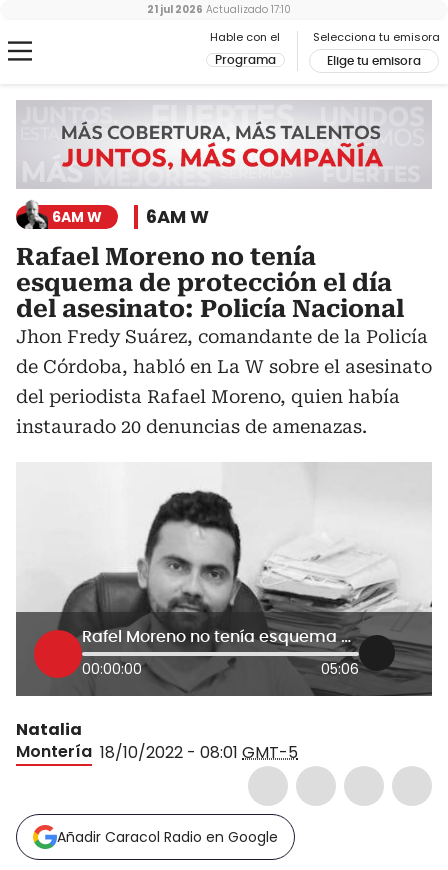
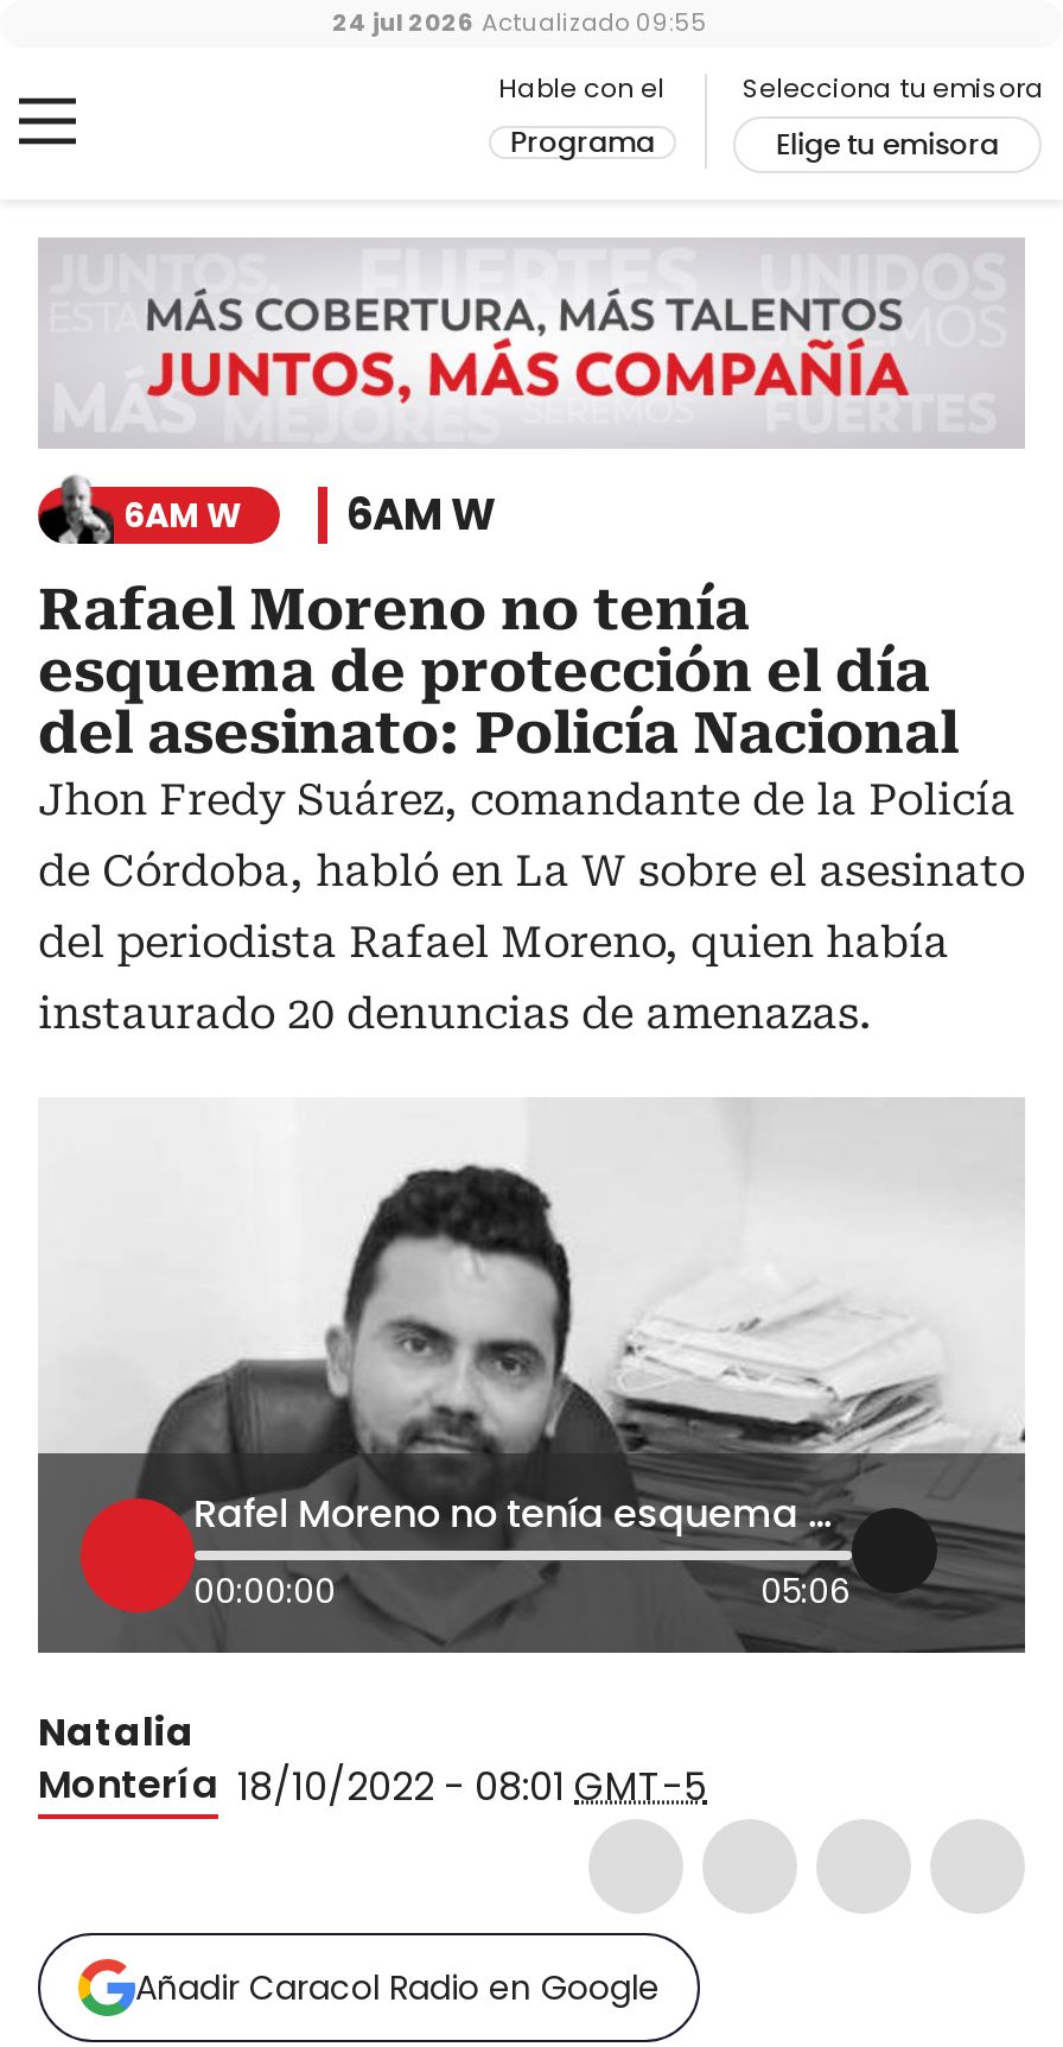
- 21 jul 2026 Actualizado 17:10
+ 24 jul 2026 Actualizado 09:55
